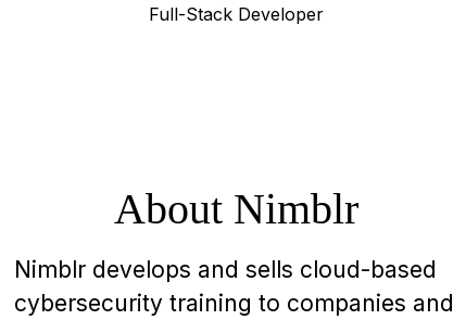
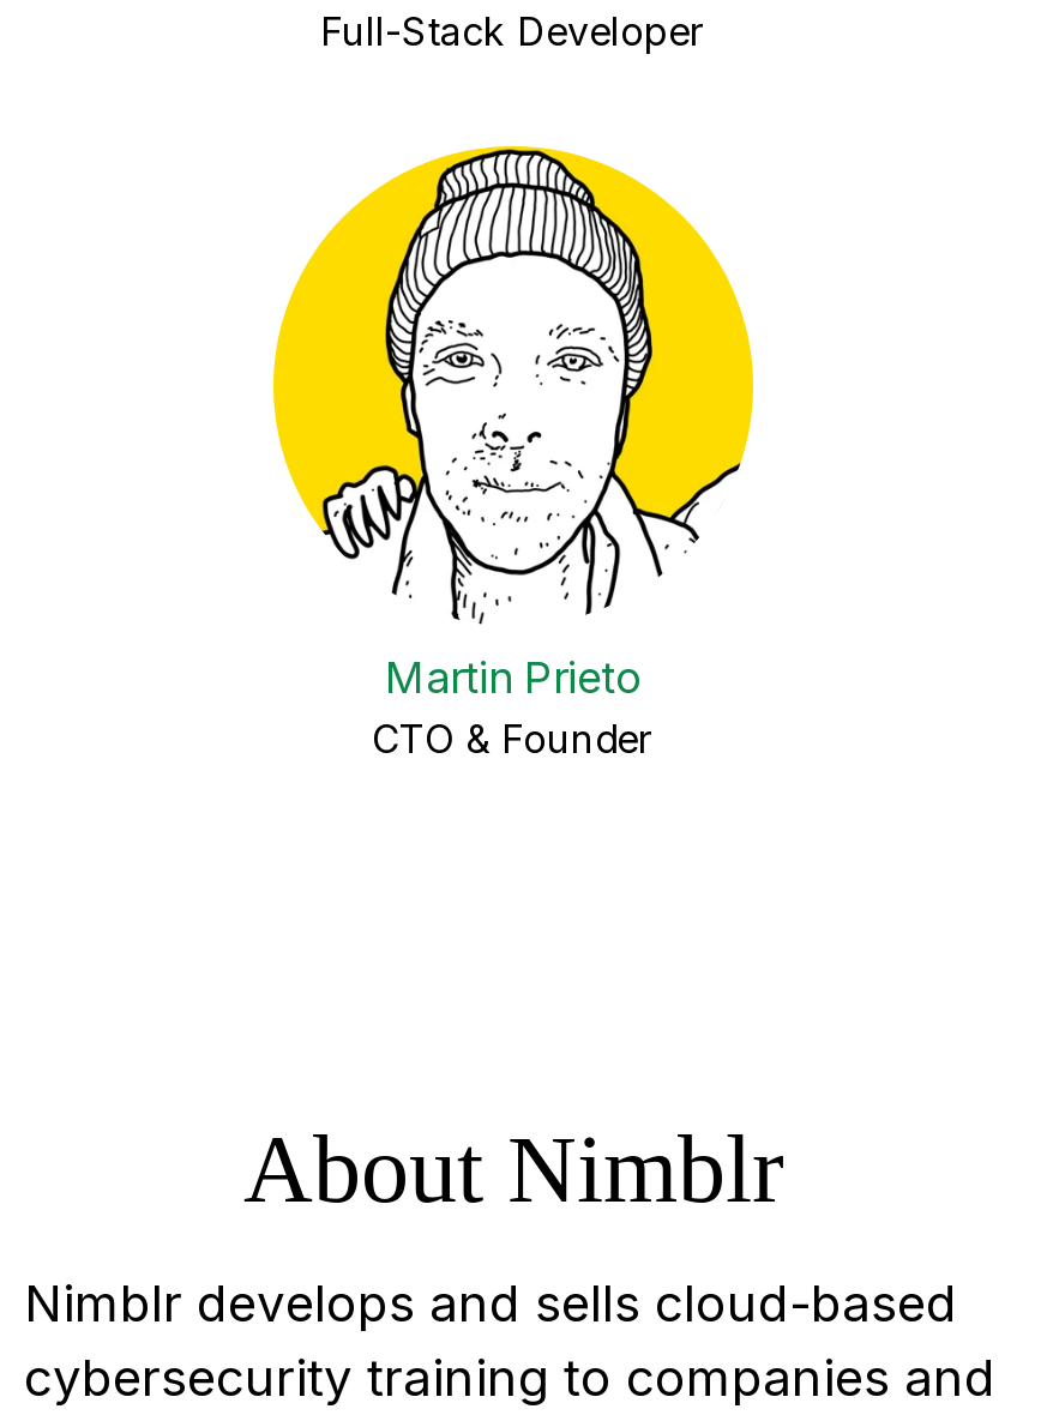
+ [image]
+ Martin Prieto
+ CTO & Founder
